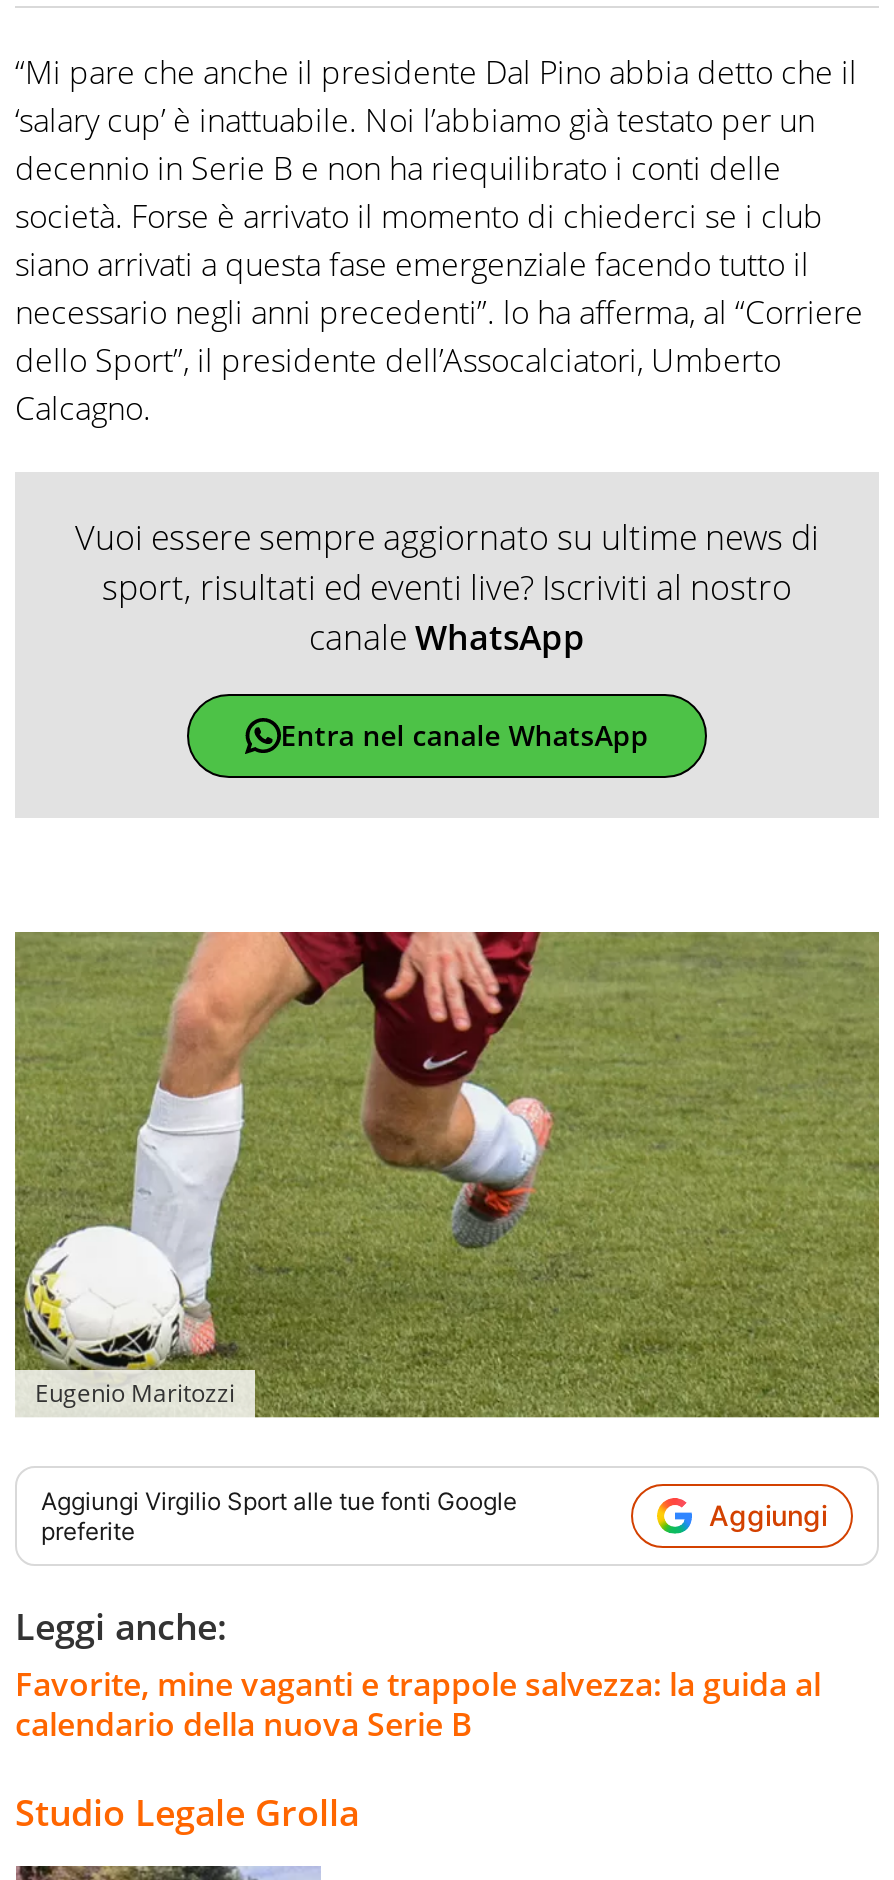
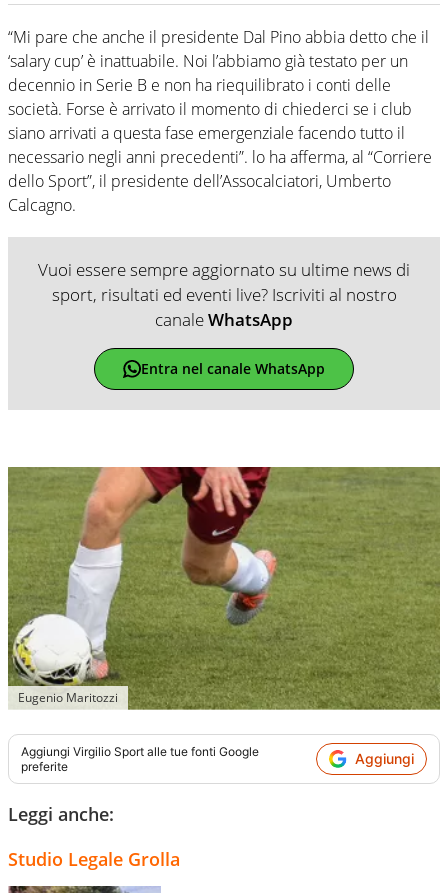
- Favorite, mine vaganti e trappole salvezza: la guida al
- calendario della nuova Serie B
